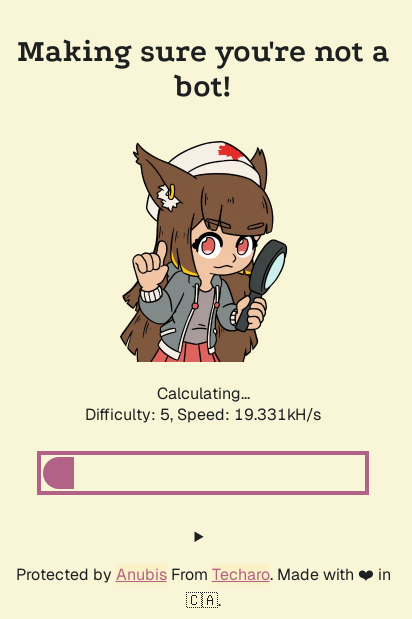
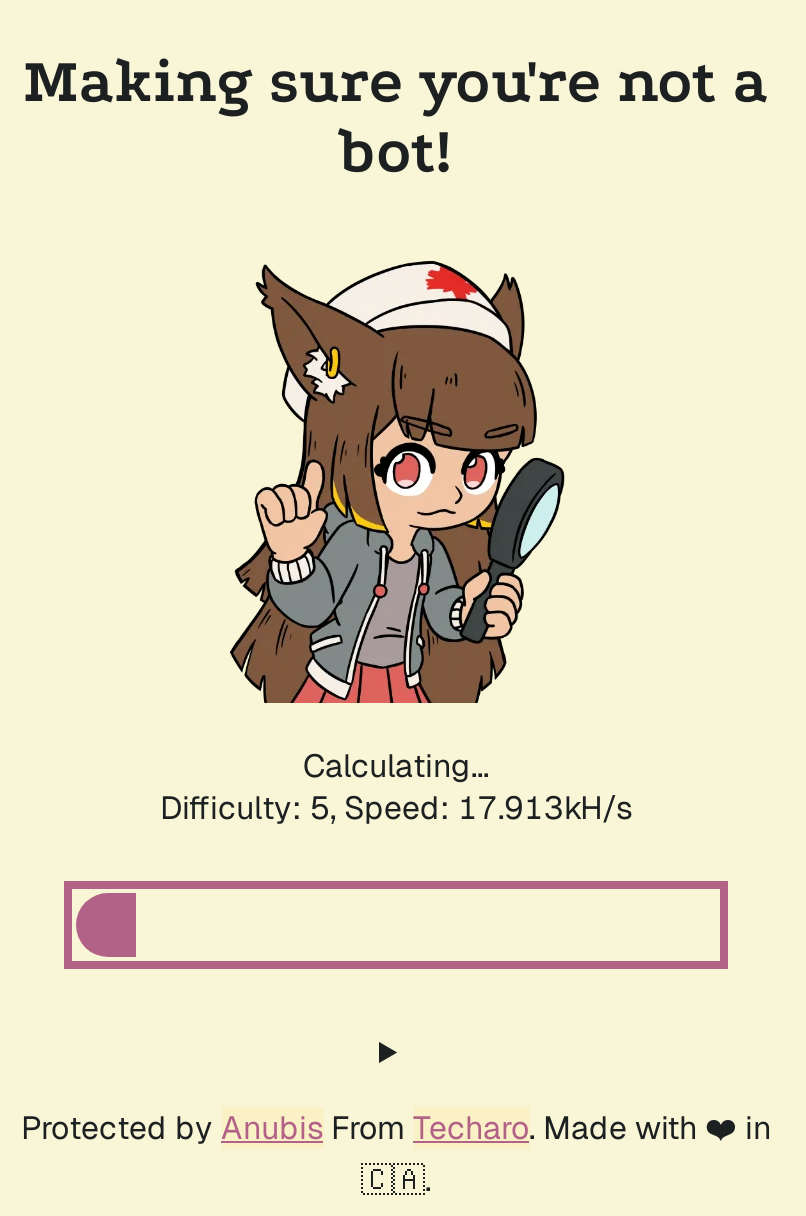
- Difficulty: 5, Speed: 19.331kH/s
+ Difficulty: 5, Speed: 17.913kH/s
